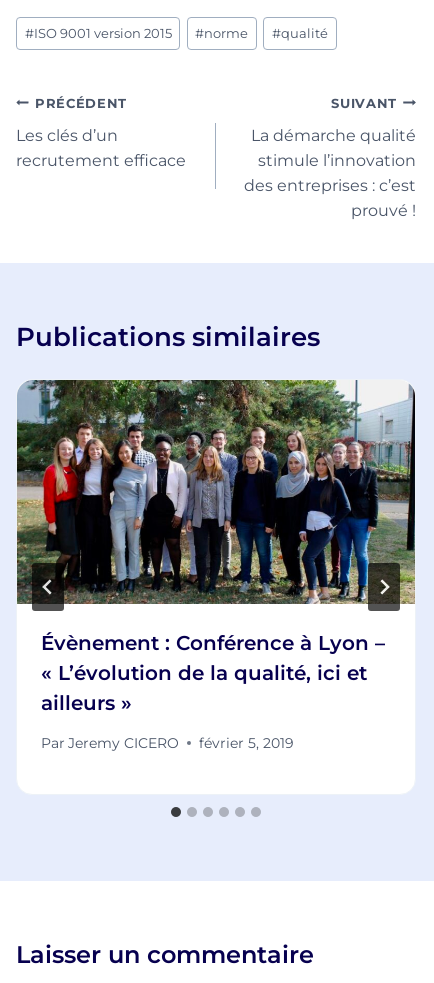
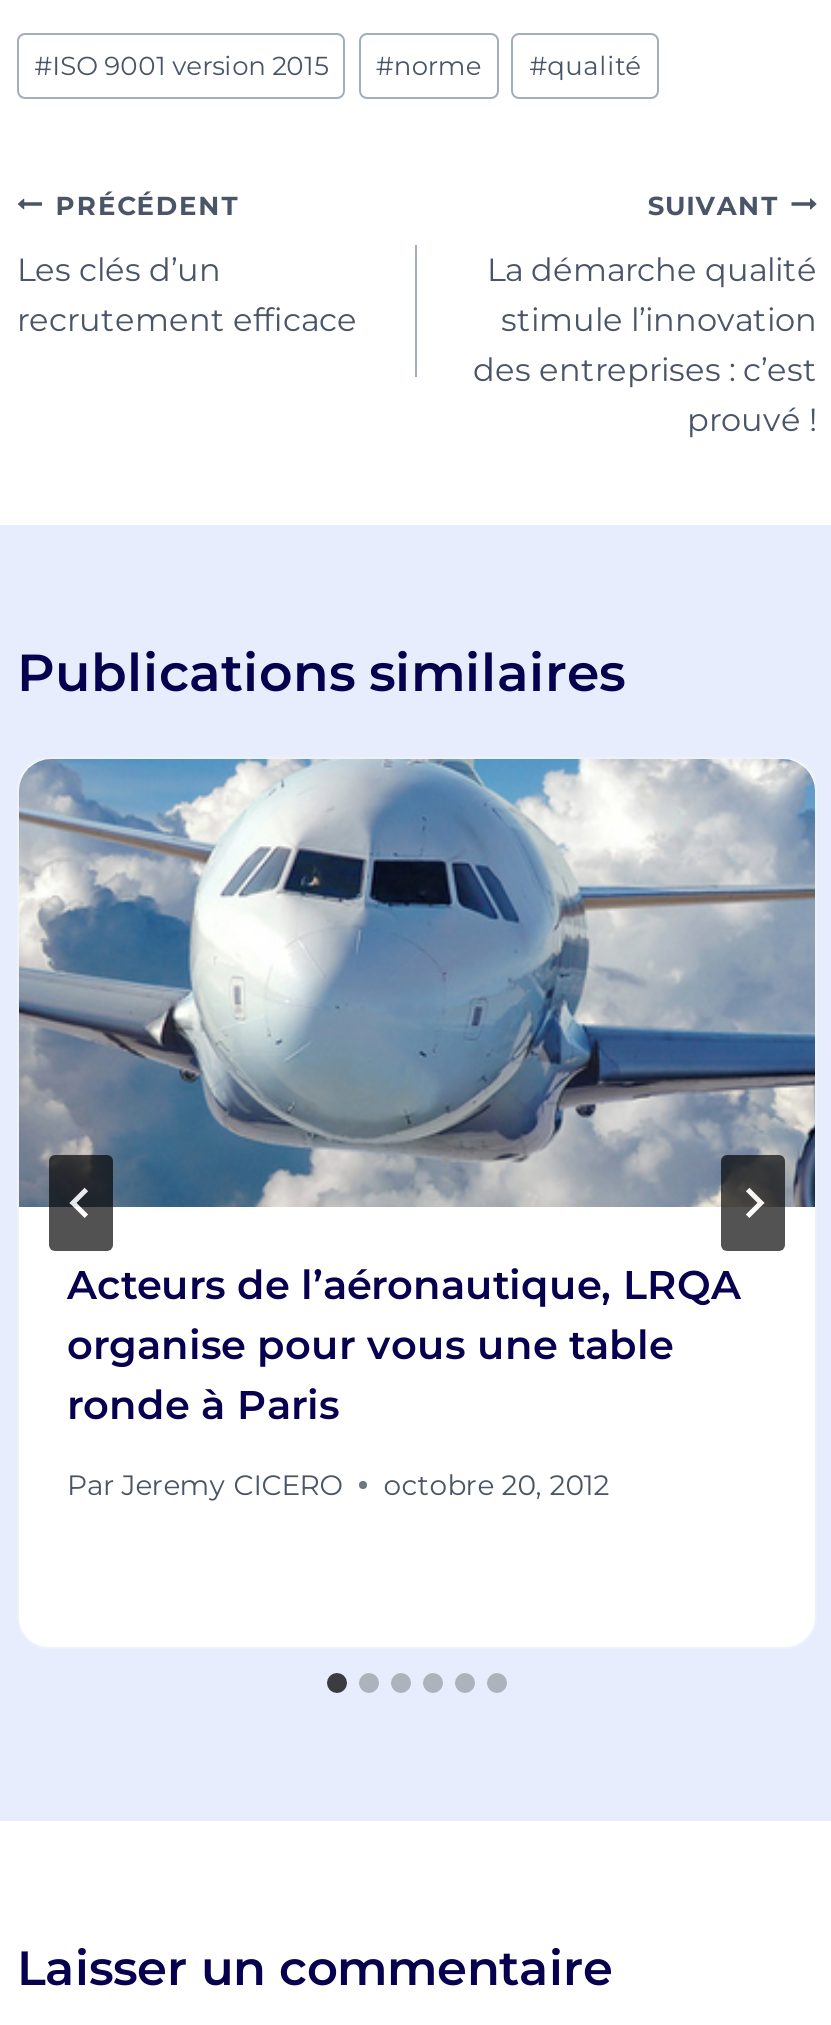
- [image]
- Évènement : Conférence à Lyon –
- « L’évolution de la qualité, ici et
- ailleurs »
+ [image]
+ Acteurs de l’aéronautique, LRQA
+ organise pour vous une table
+ ronde à Paris

- Par Jeremy CICERO février 5, 2019
+ Par Jeremy CICERO octobre 20, 2012
